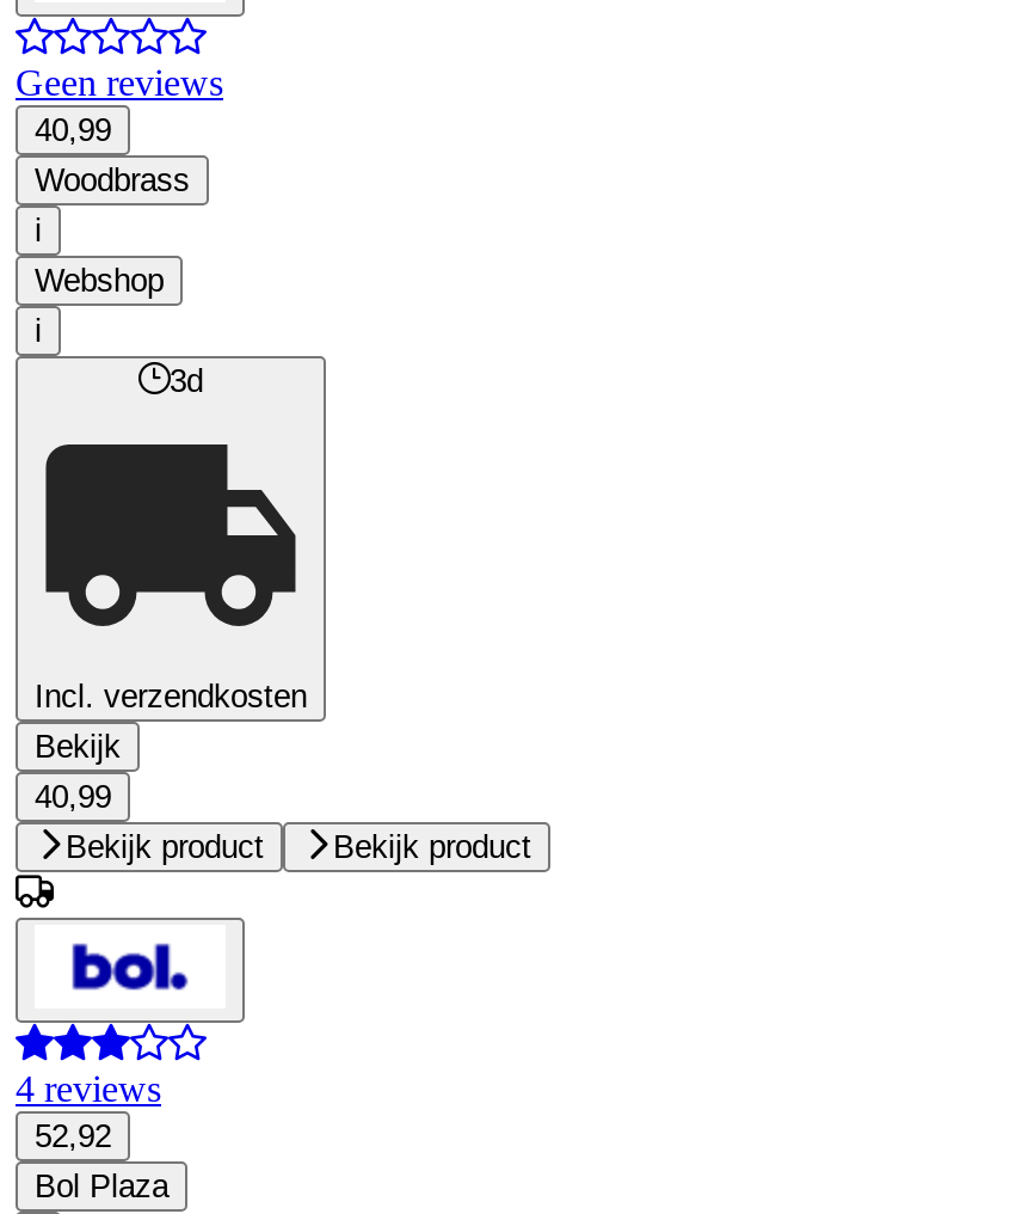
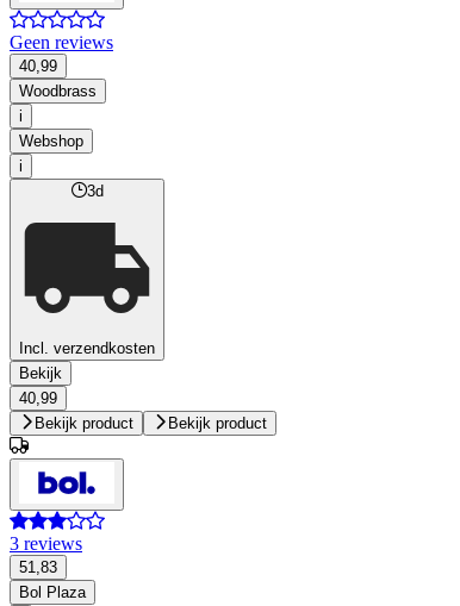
- 4 reviews
+ 3 reviews

- 52,92
+ 51,83
